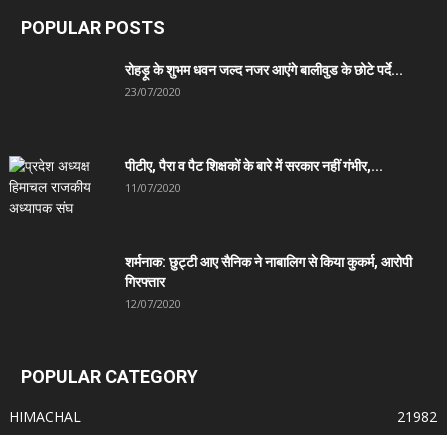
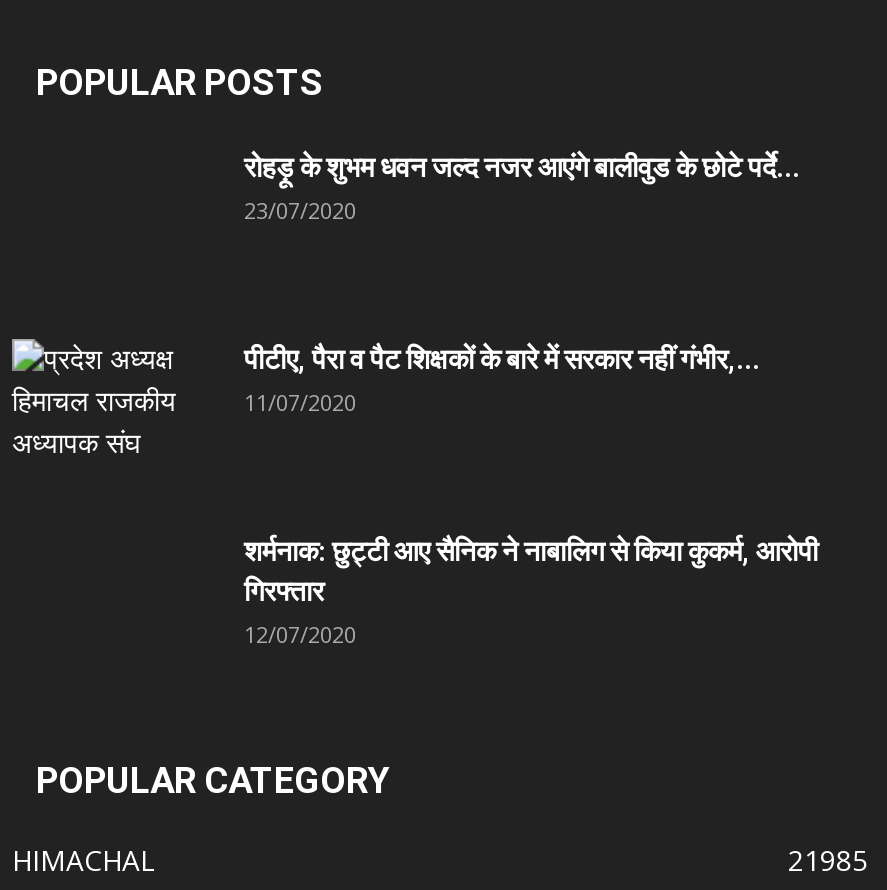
- 21982
+ 21985
